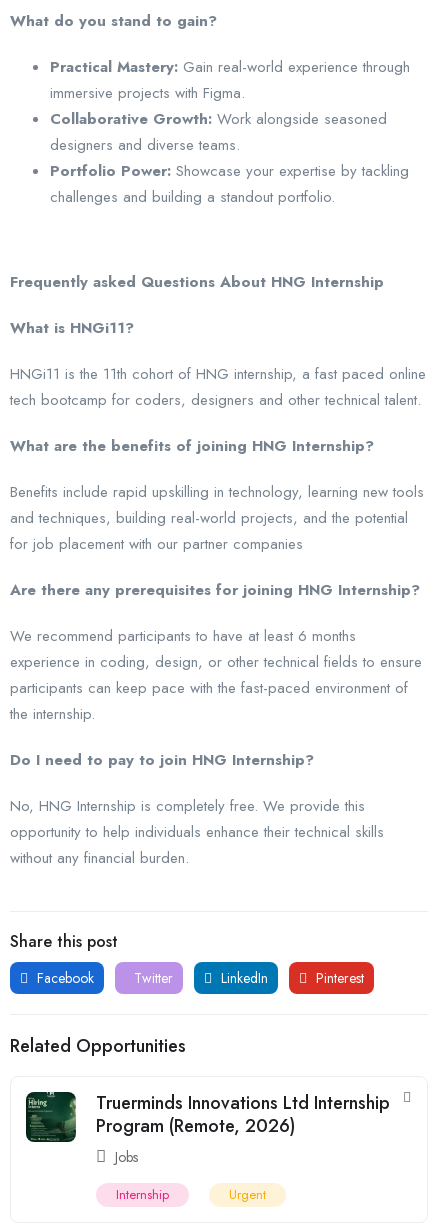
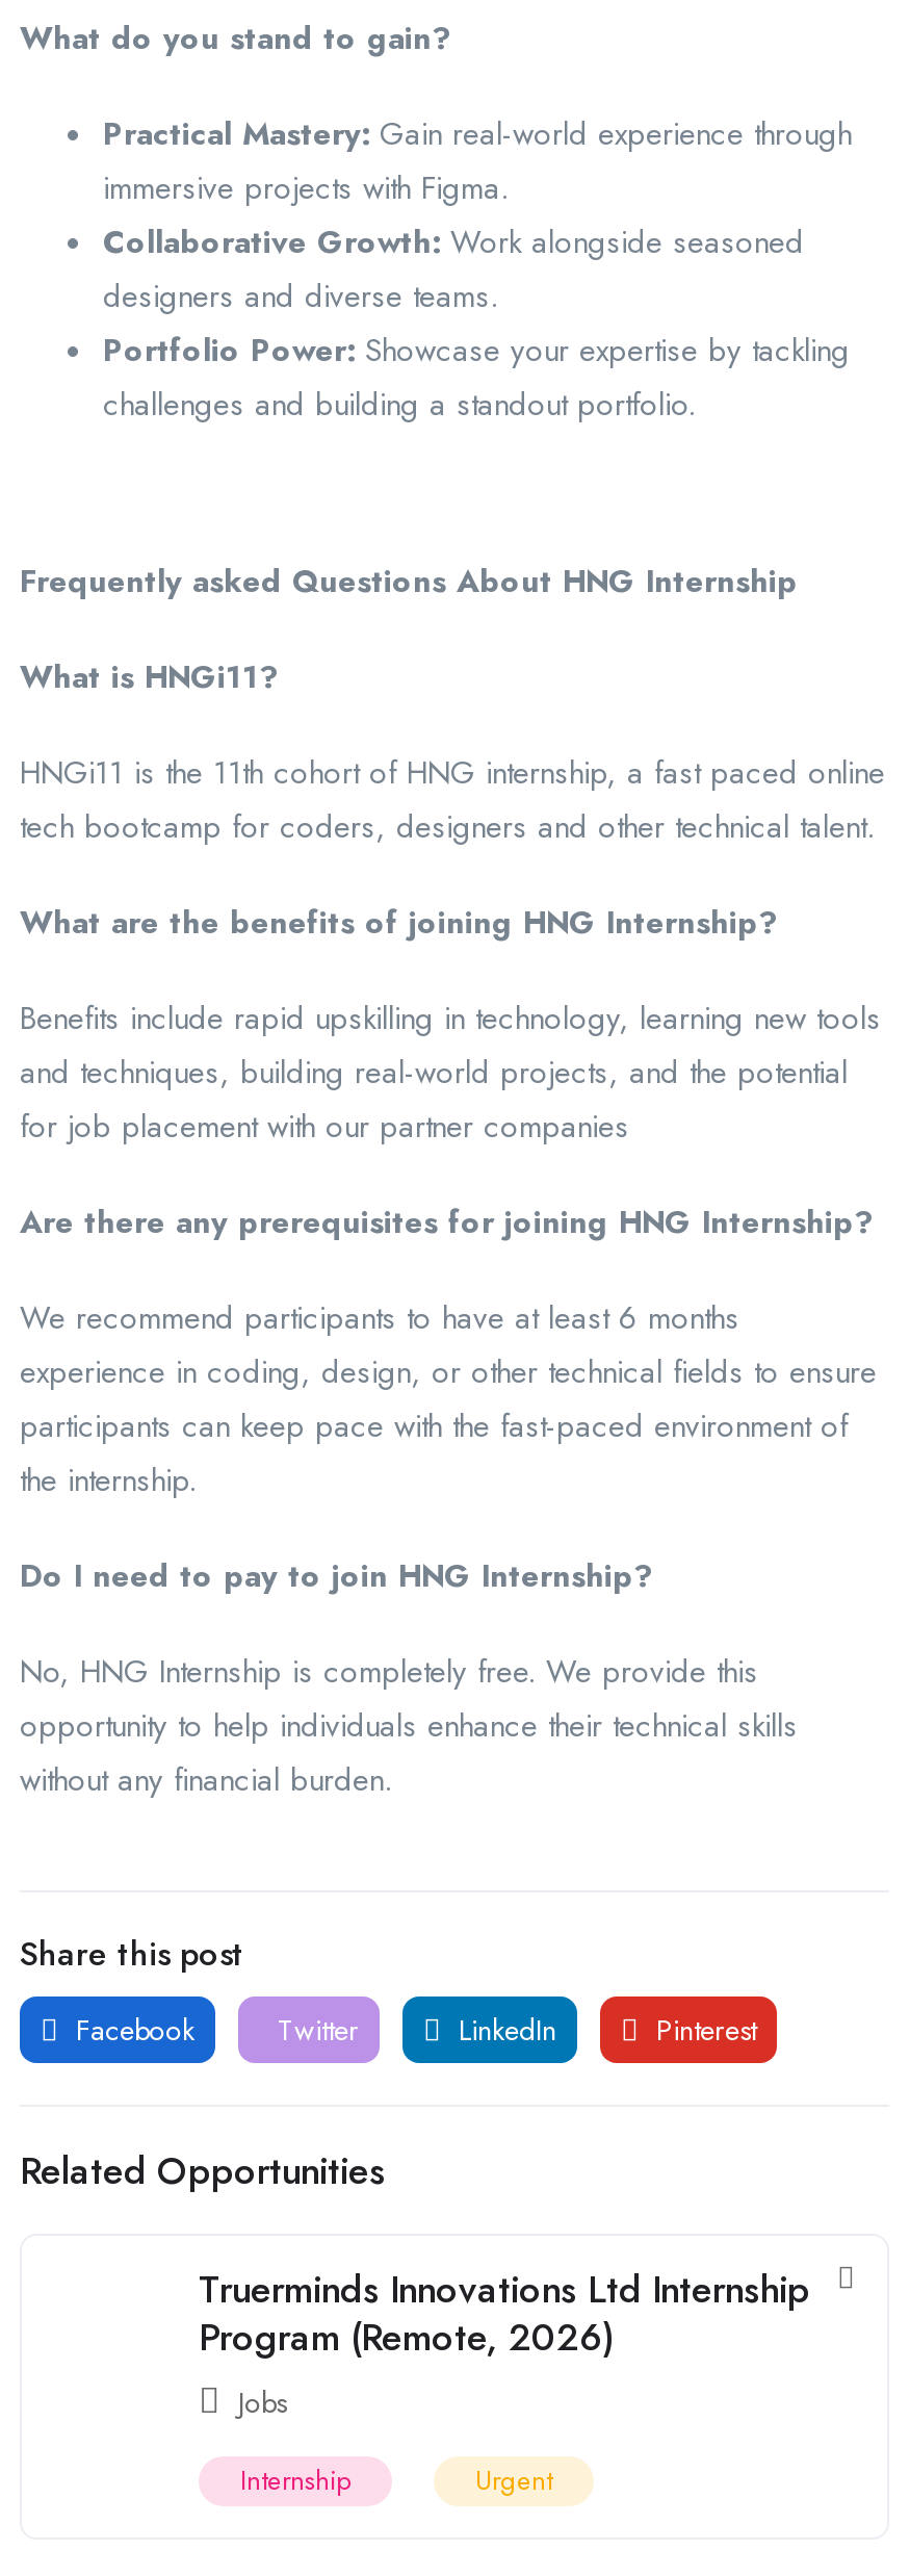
- [image]
